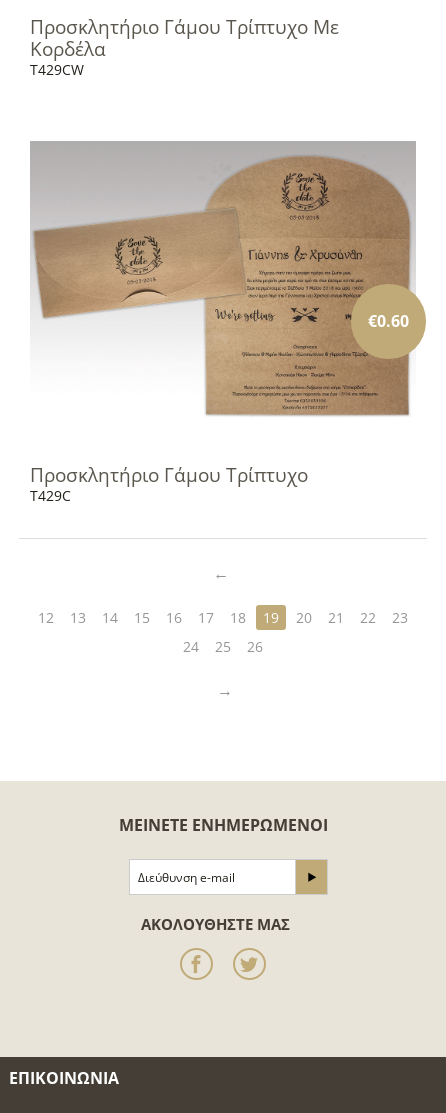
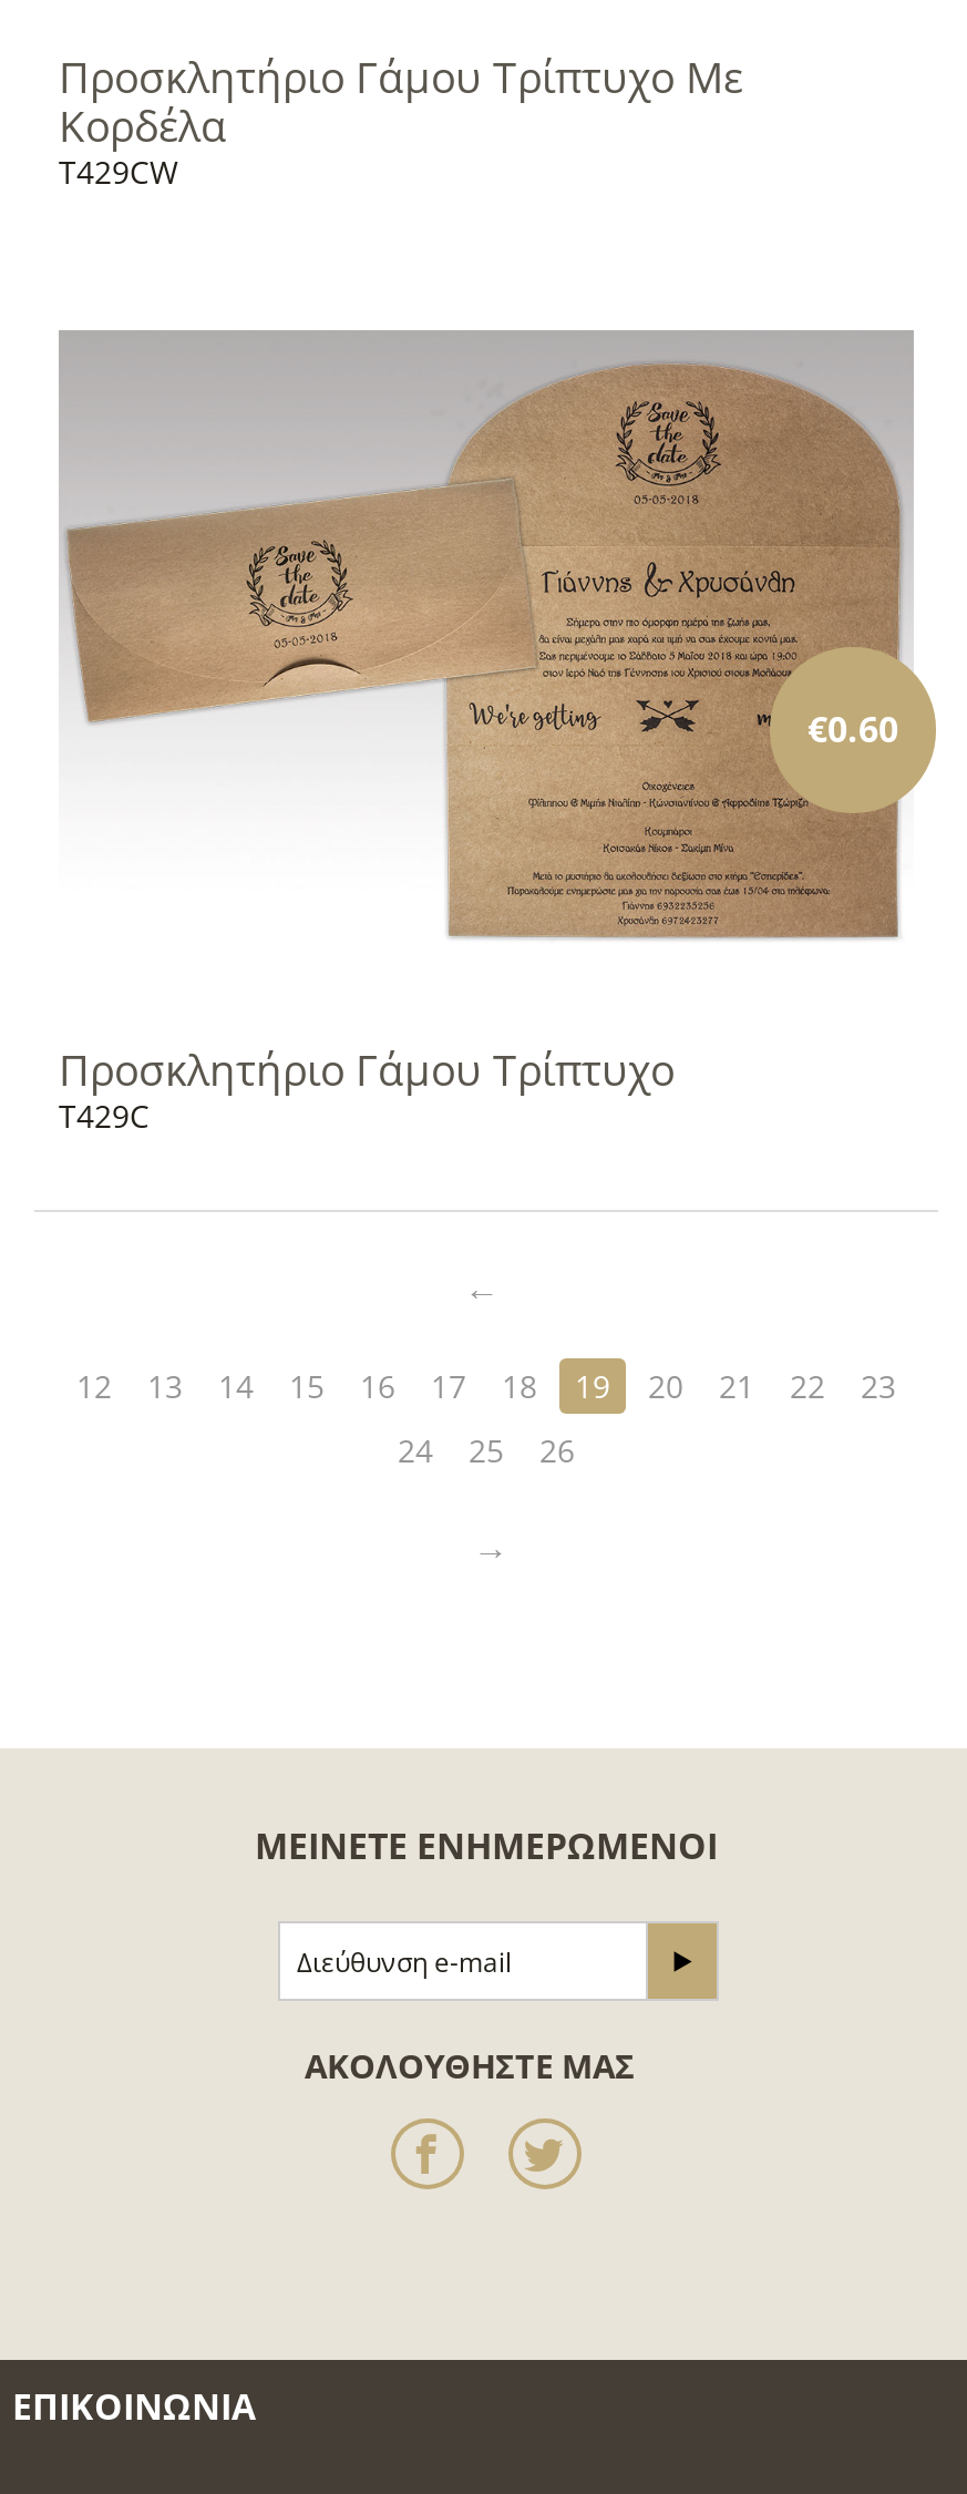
- ΑΚΟΛΟΥΘΗΣΤΕ ΜΑΣ
+ ΑΚΟΛΟΥΘΉΣΤΕ ΜΑΣ
